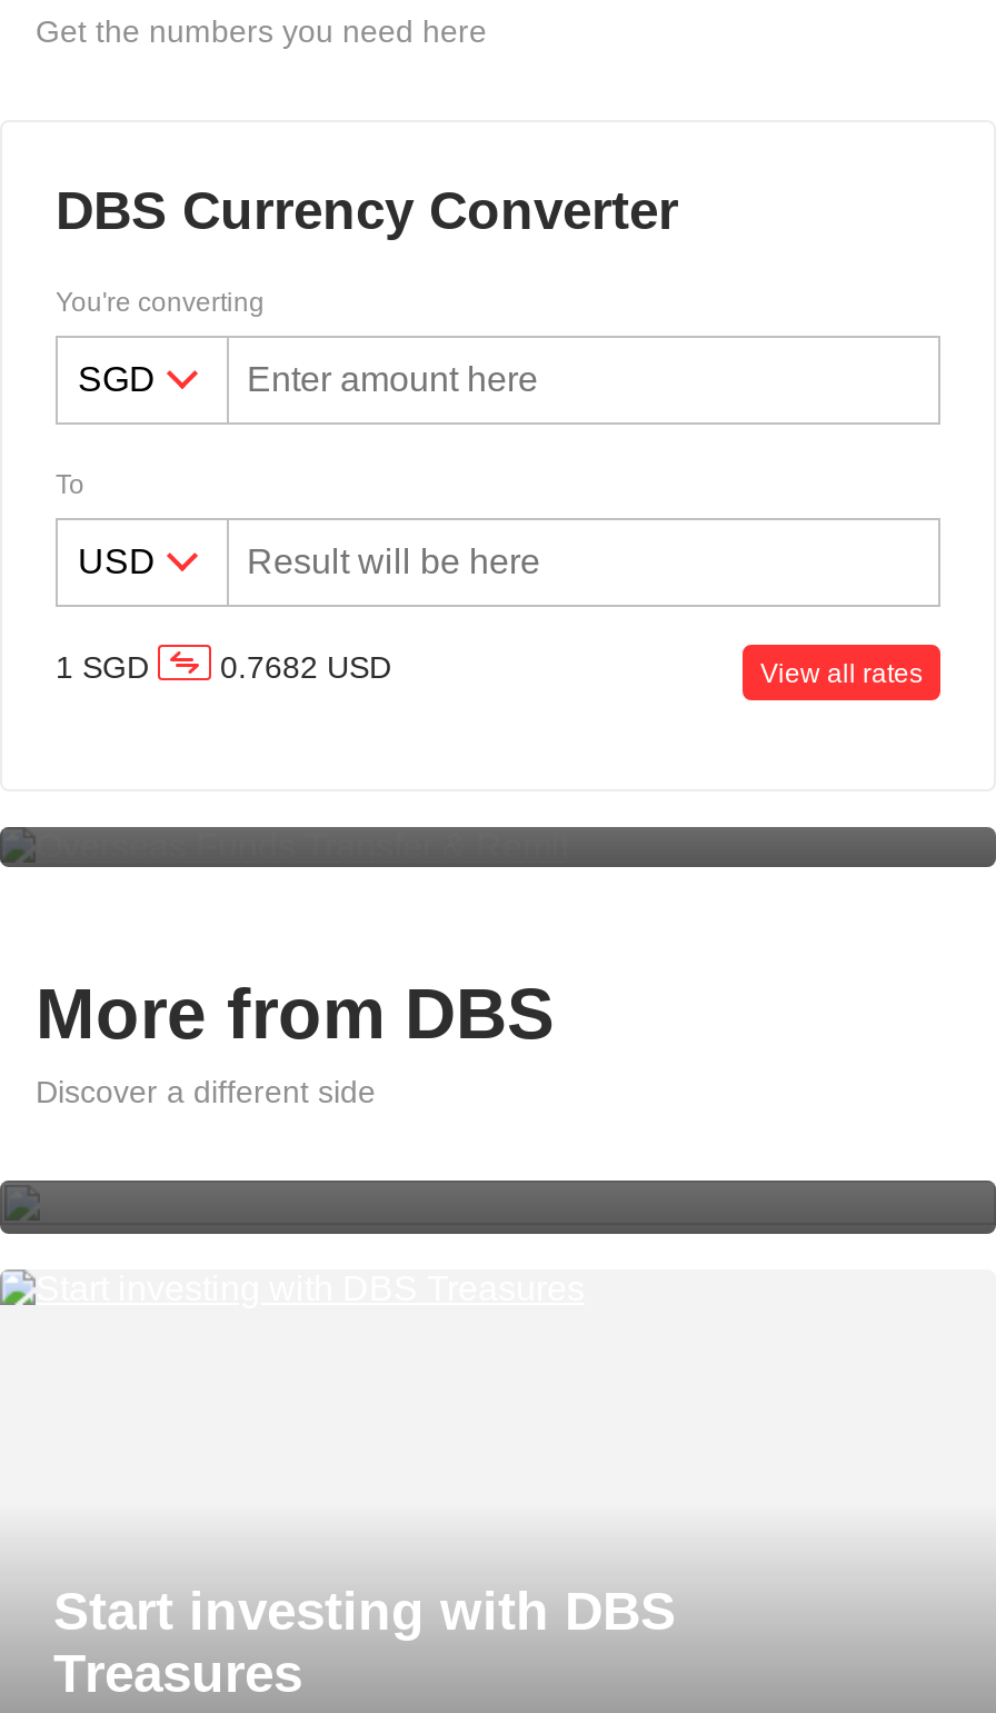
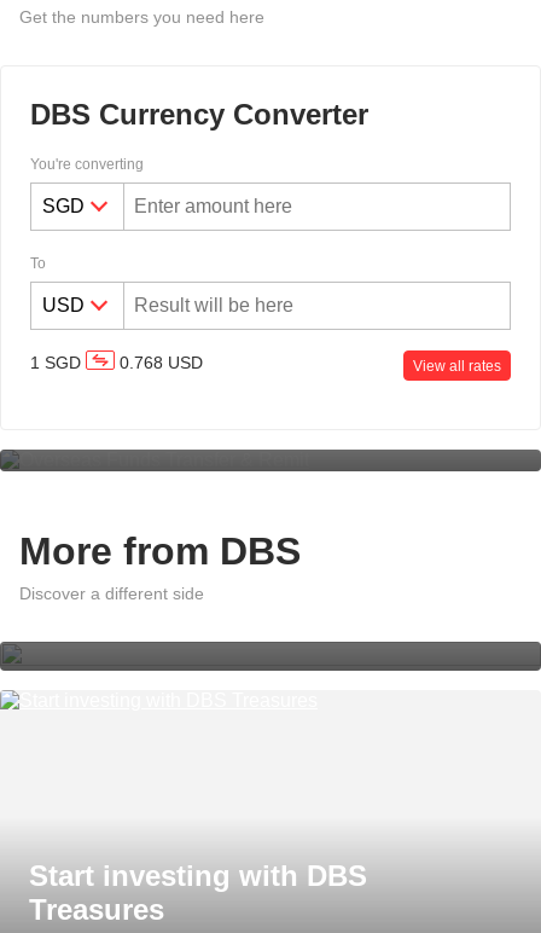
- 1 SGD 0.7682 USD
+ 1 SGD 0.768 USD
